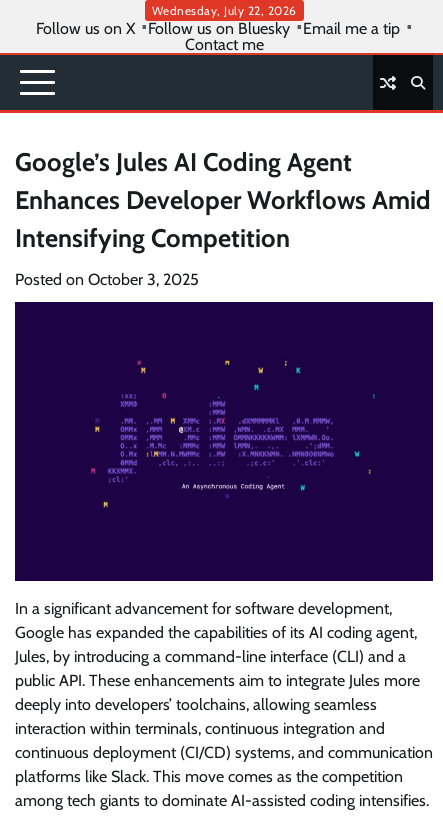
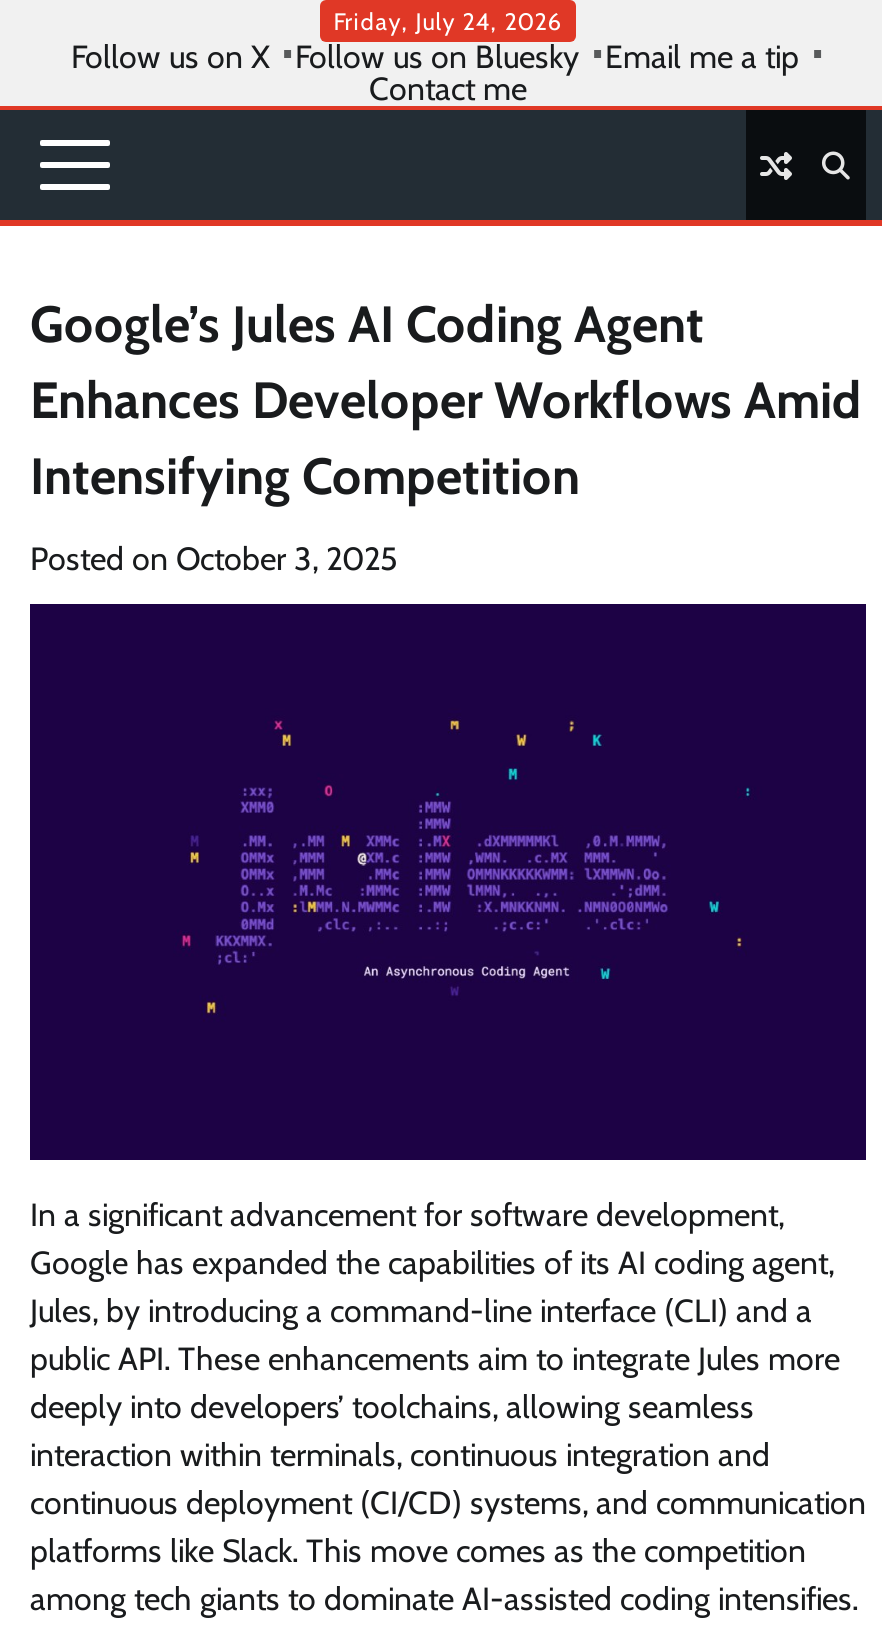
- Wednesday, July 22, 2026
+ Friday, July 24, 2026
